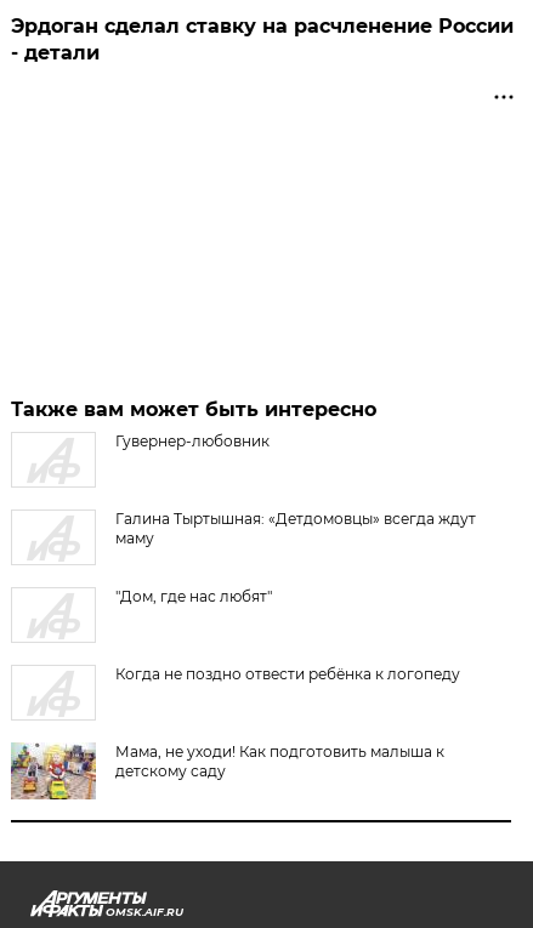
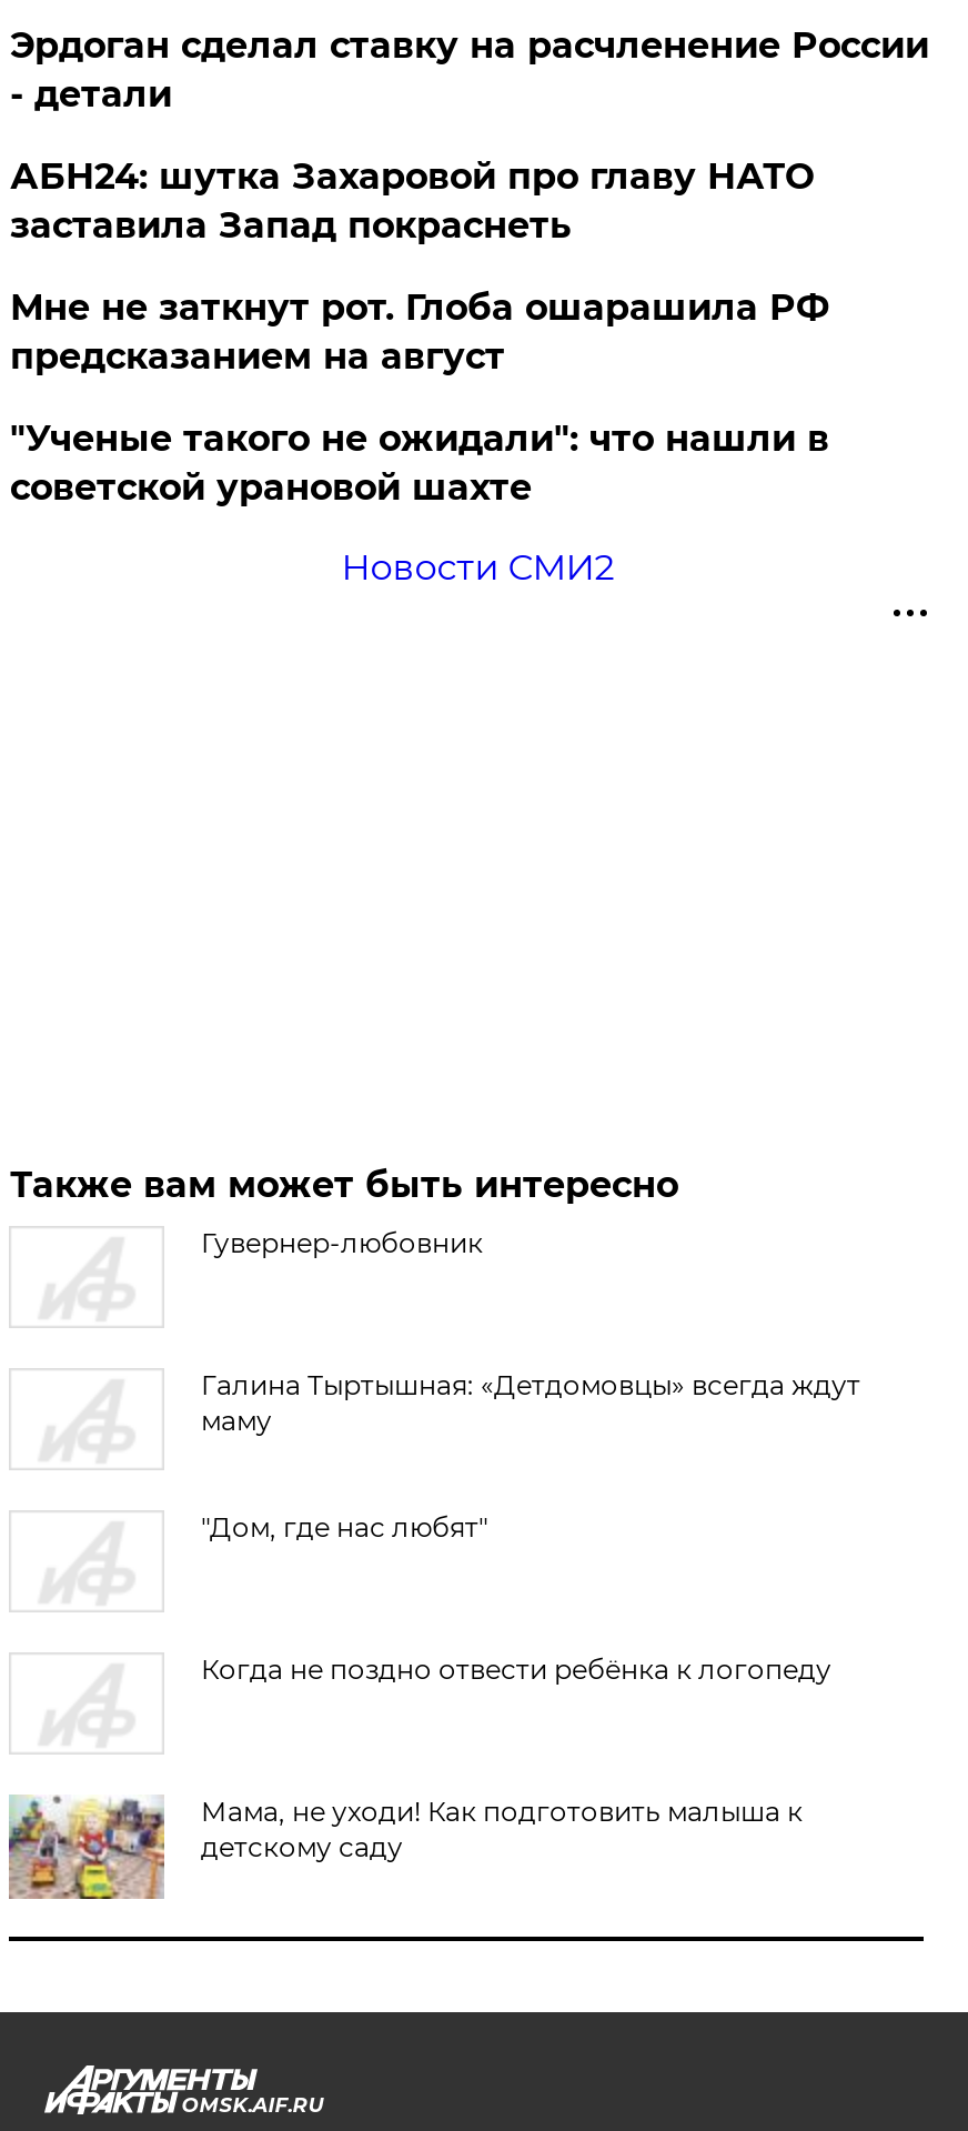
+ АБН24: шутка Захаровой про главу НАТО
+ заставила Запад покраснеть
+ Мне не заткнут рот. Глоба ошарашила РФ
+ предсказанием на август
+ "Ученые такого не ожидали": что нашли в
+ советской урановой шахте
+ Новости СМИ2
